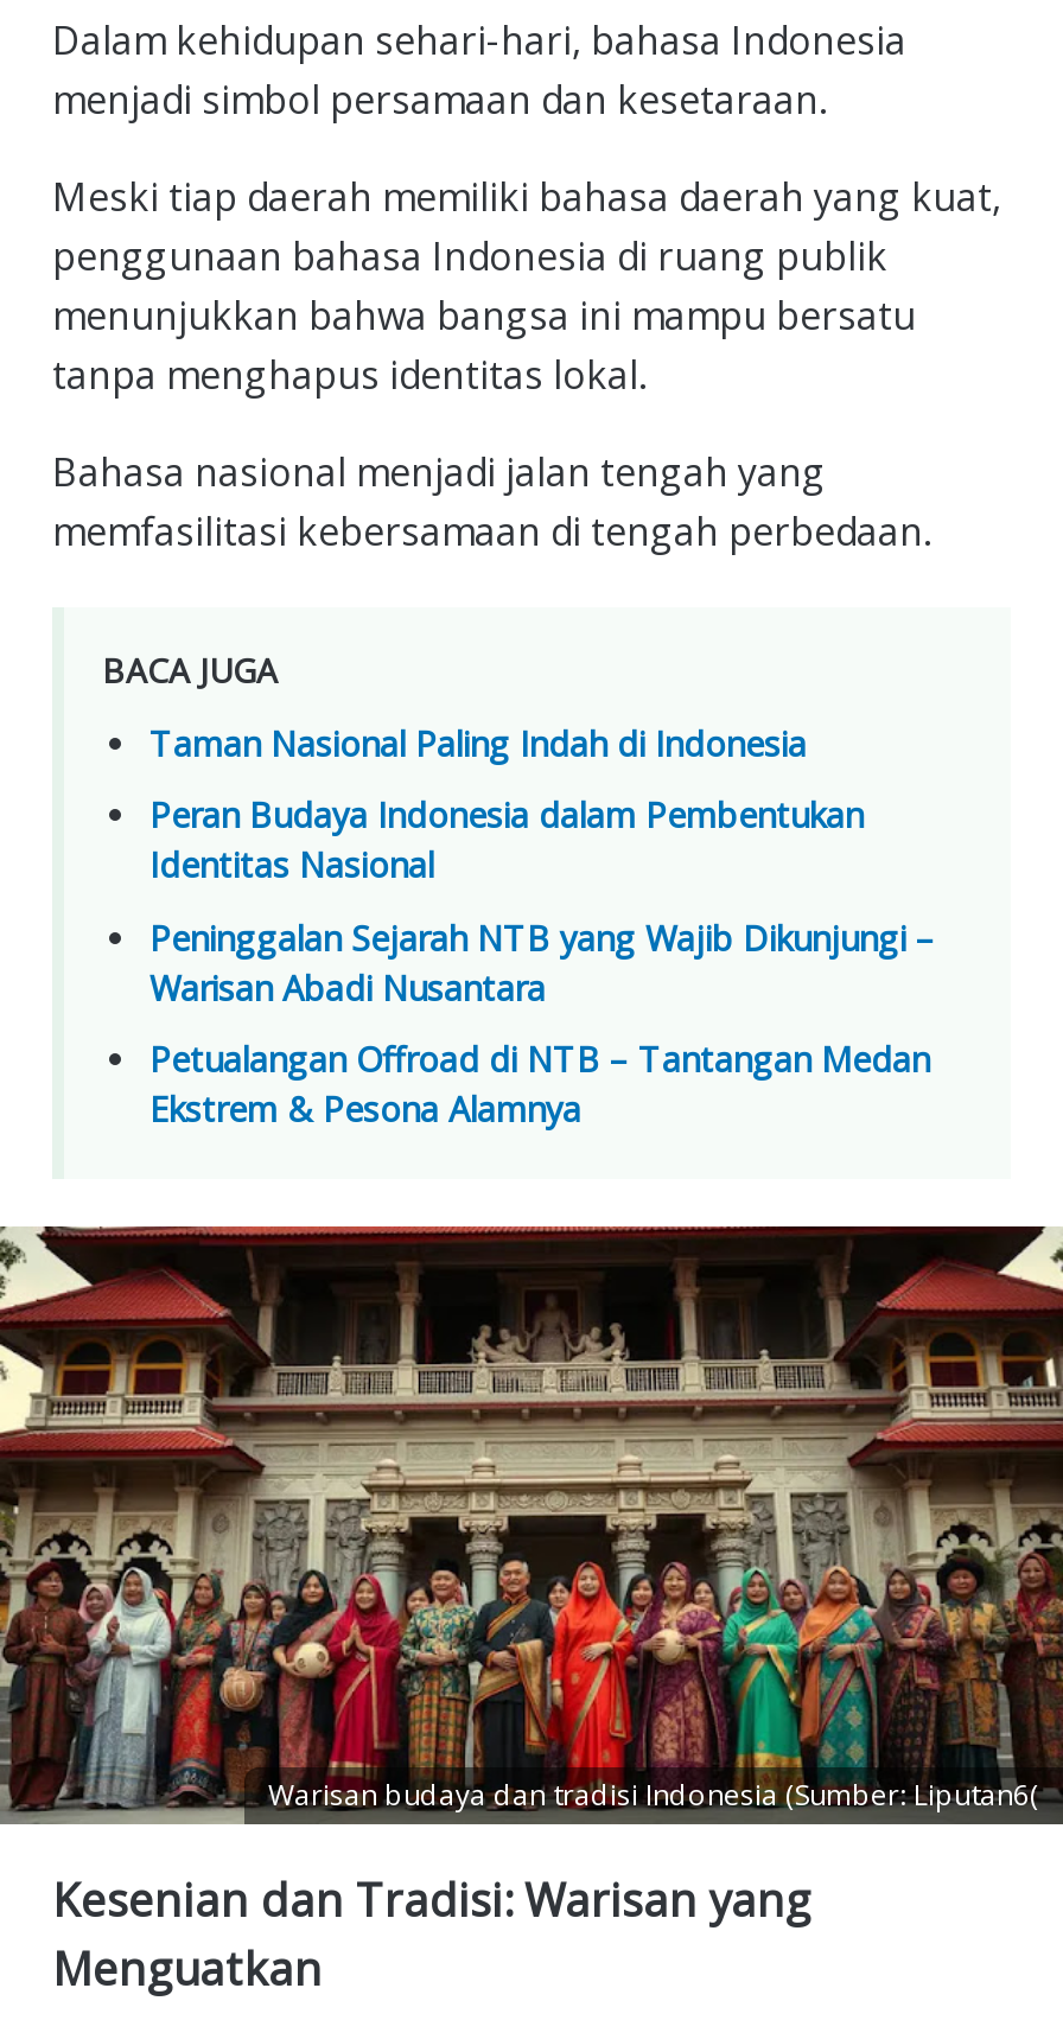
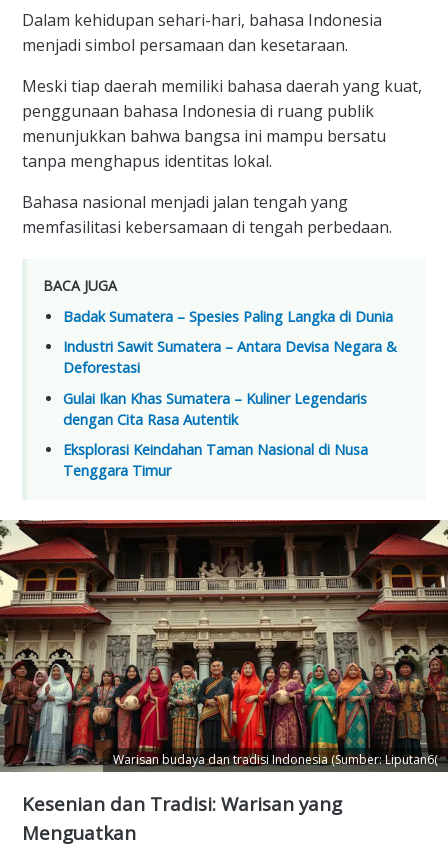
- Taman Nasional Paling Indah di Indonesia
+ Badak Sumatera – Spesies Paling Langka di Dunia

- Peran Budaya Indonesia dalam Pembentukan
- Identitas Nasional
+ Industri Sawit Sumatera – Antara Devisa Negara &
+ Deforestasi

- Peninggalan Sejarah NTB yang Wajib Dikunjungi –
- Warisan Abadi Nusantara
+ Gulai Ikan Khas Sumatera – Kuliner Legendaris
+ dengan Cita Rasa Autentik

- Petualangan Offroad di NTB – Tantangan Medan
- Ekstrem & Pesona Alamnya
+ Eksplorasi Keindahan Taman Nasional di Nusa
+ Tenggara Timur
